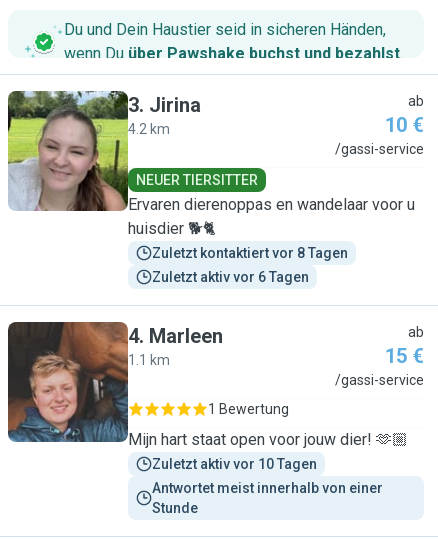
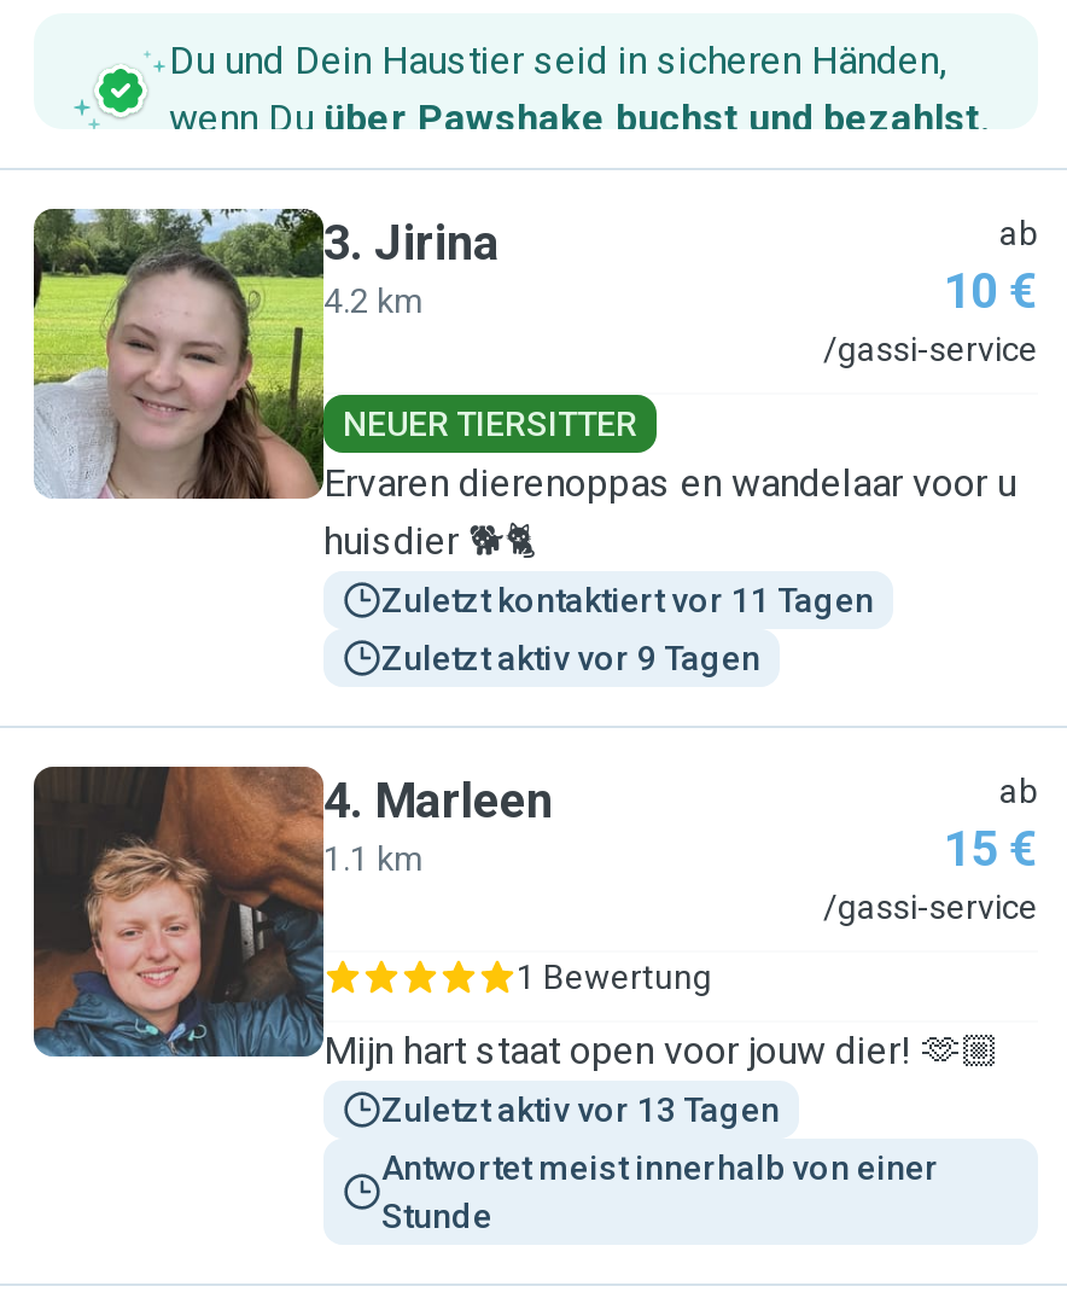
- Zuletzt kontaktiert vor 8 Tagen
+ Zuletzt kontaktiert vor 11 Tagen

- Zuletzt aktiv vor 6 Tagen
+ Zuletzt aktiv vor 9 Tagen

- Zuletzt aktiv vor 10 Tagen
+ Zuletzt aktiv vor 13 Tagen
